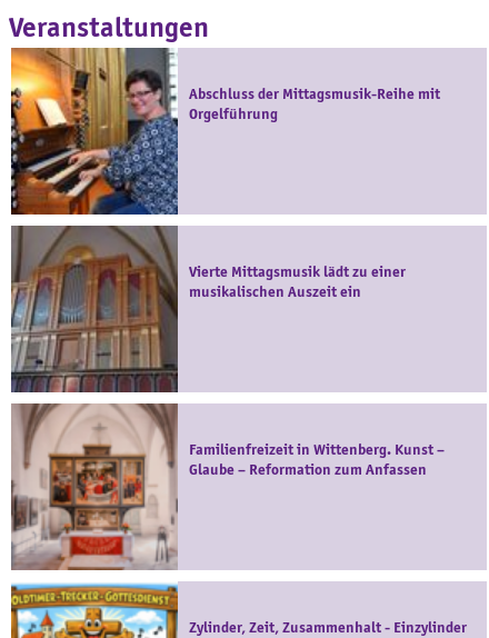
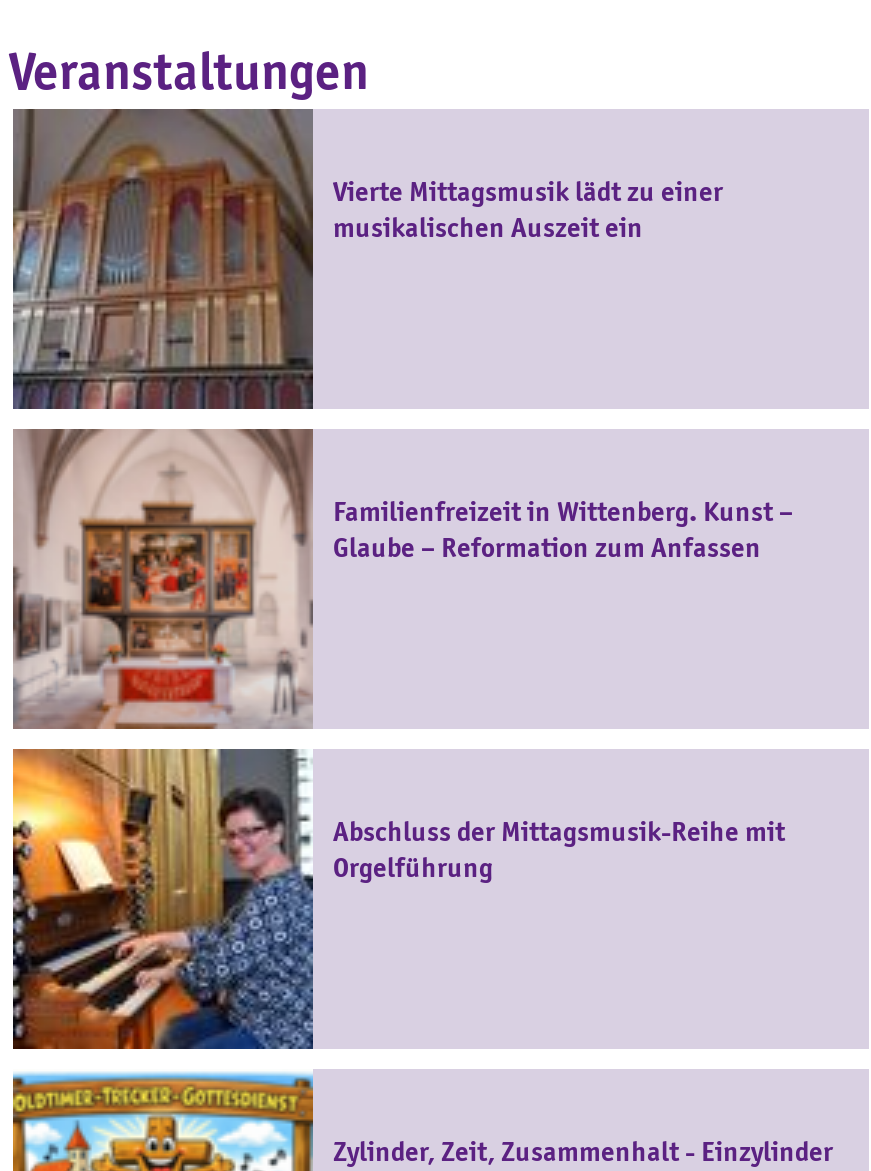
moved down: [image] | Abschluss der Mittagsmusik-Reihe mit | Orgelführung

moved up: Vierte Mittagsmusik lädt zu einer | musikalischen Auszeit ein | Familienfreizeit in Wittenberg. Kunst – | Glaube – Reformation zum Anfassen
